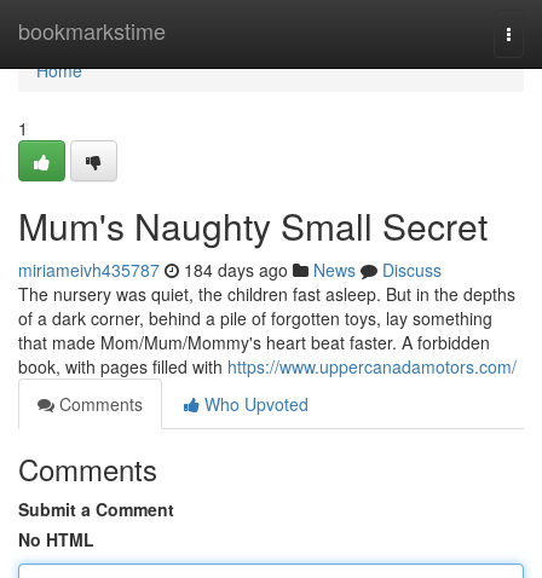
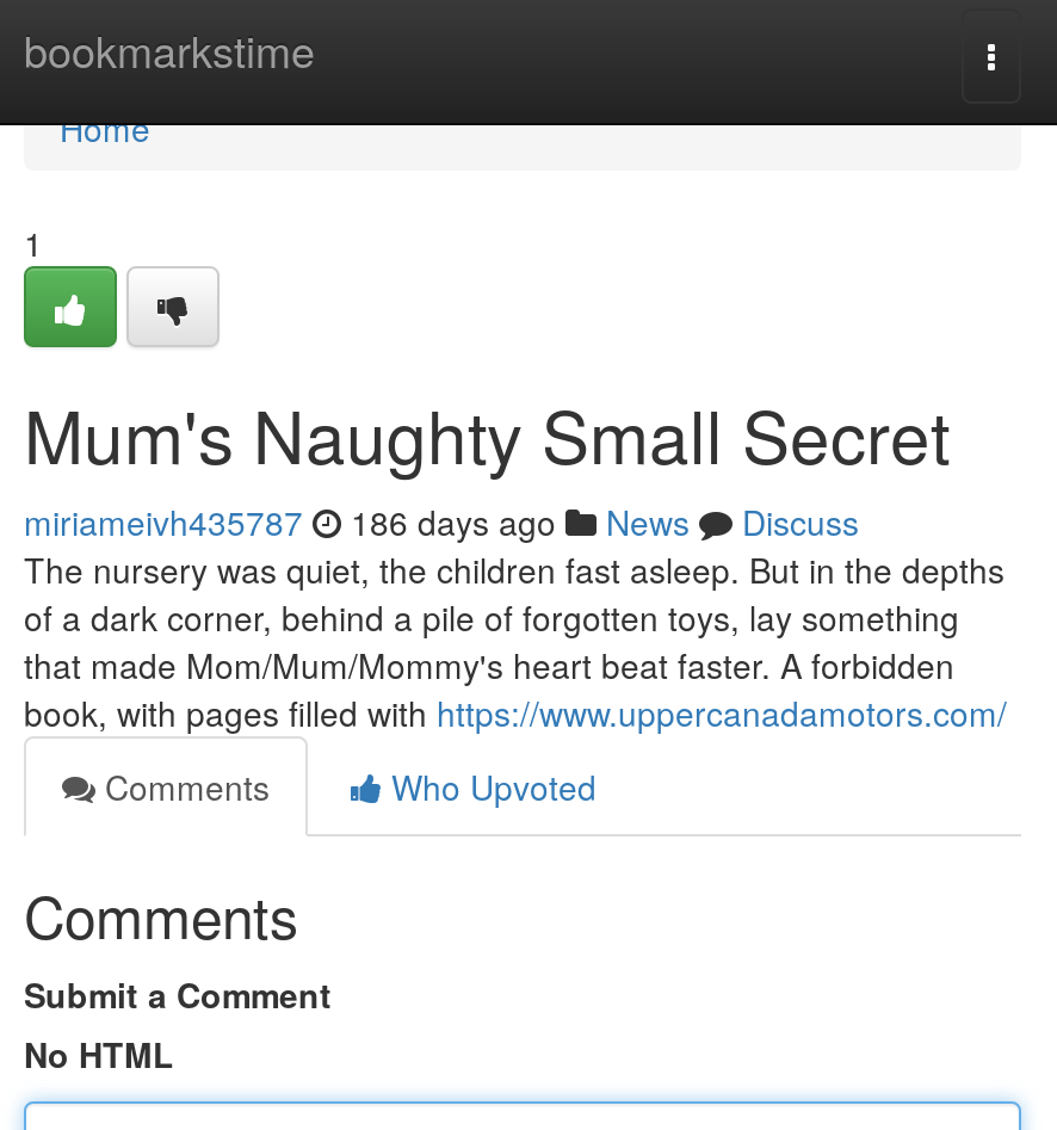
- miriameivh435787 184 days ago News Discuss
+ miriameivh435787 186 days ago News Discuss
